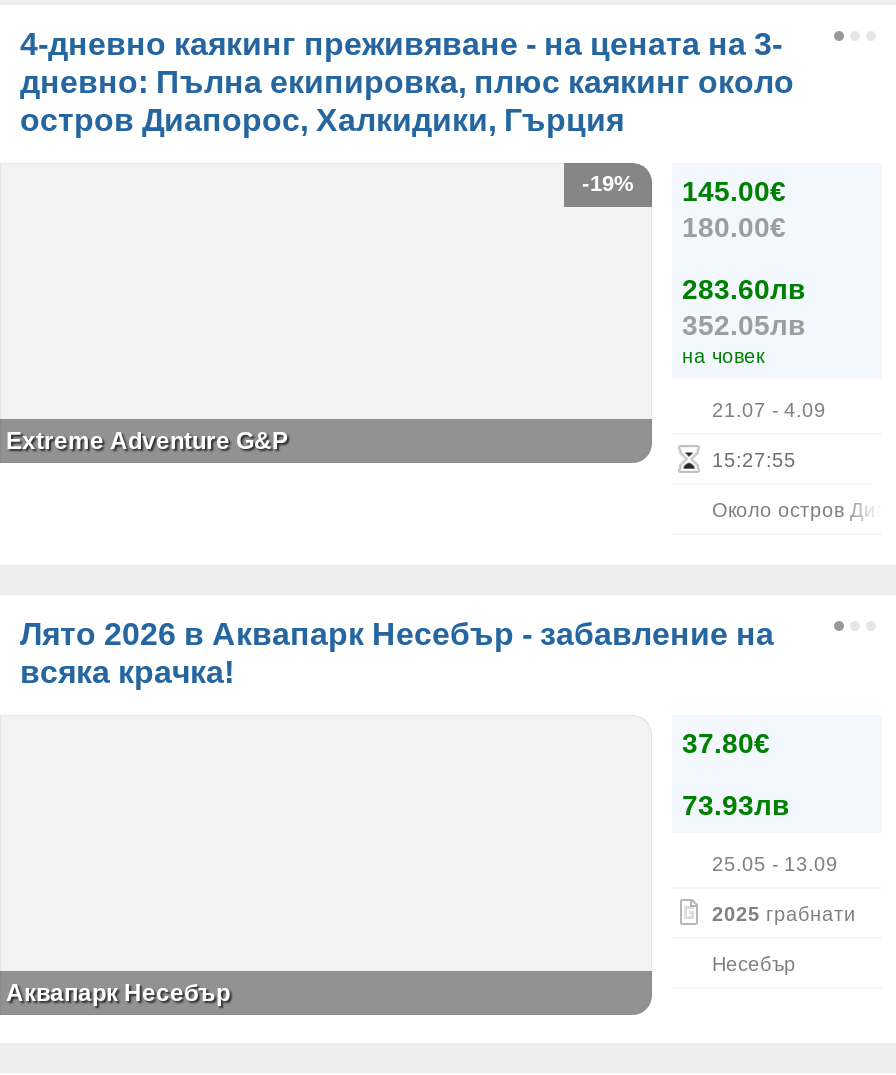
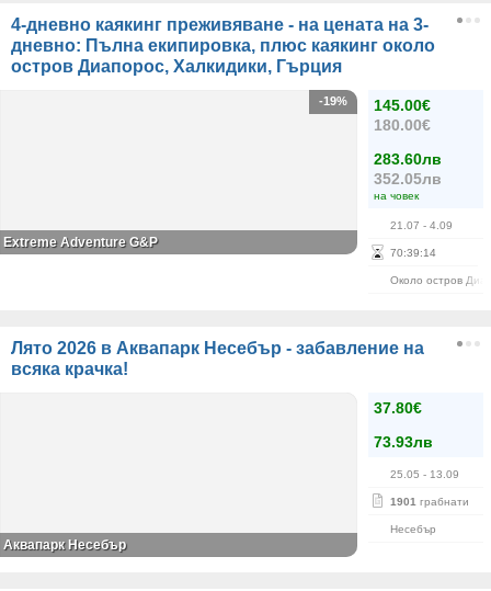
- 15: 27: 55
+ 70: 39: 14

- 2025 грабнати
+ 1901 грабнати
